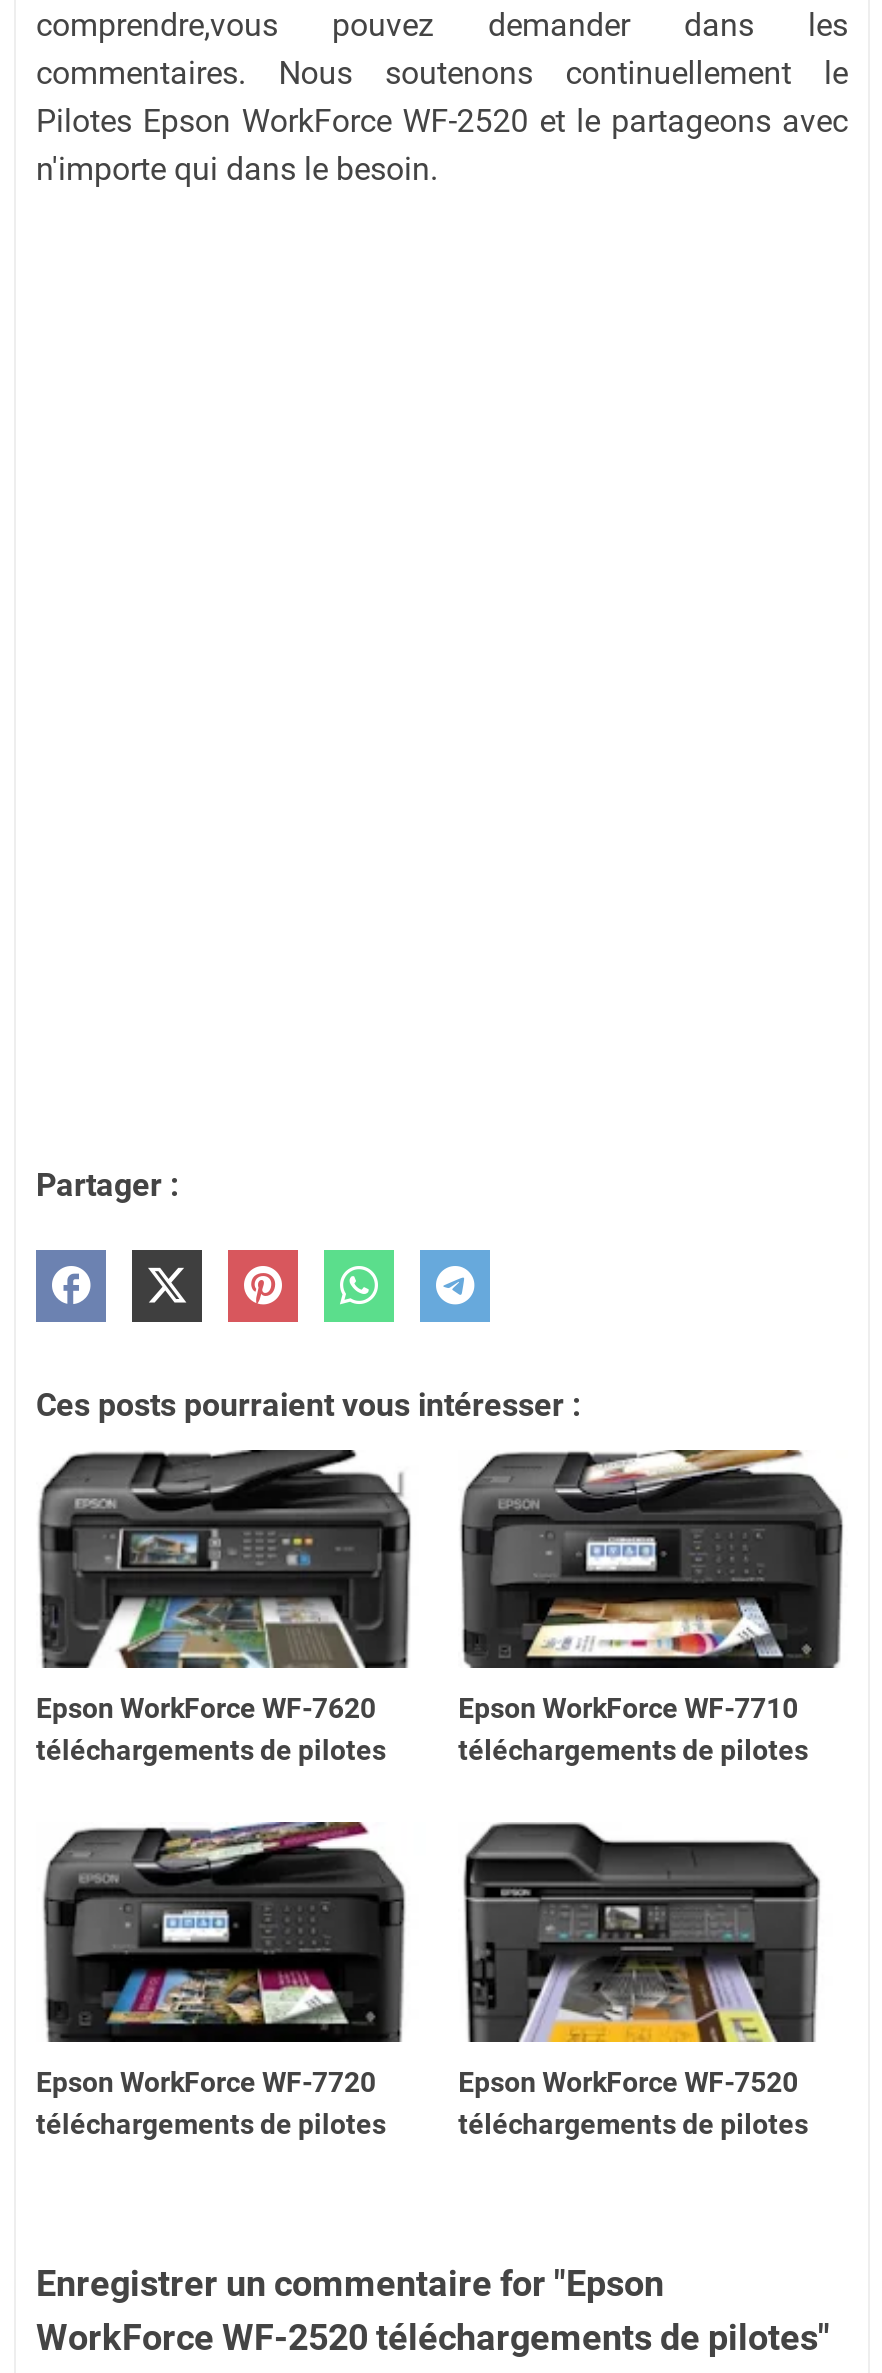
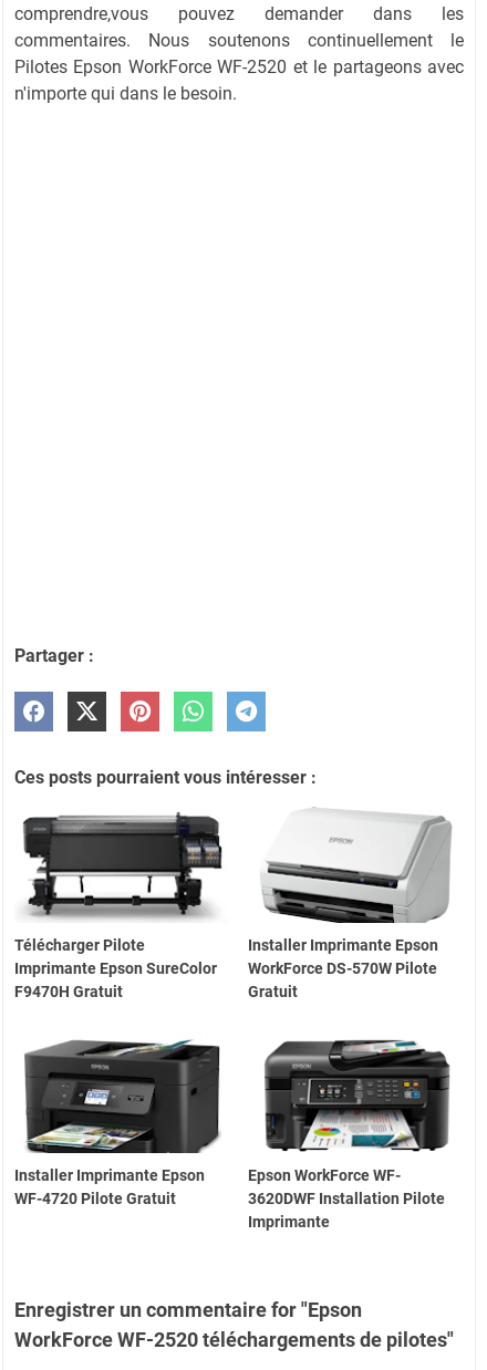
- [image]
- Epson WorkForce WF-7620
- téléchargements de pilotes
+ [image]
+ Télécharger Pilote
+ Imprimante Epson SureColor
+ F9470H Gratuit

- [image]
- Epson WorkForce WF-7710
- téléchargements de pilotes
+ [image]
+ Installer Imprimante Epson
+ WorkForce DS-570W Pilote
+ Gratuit

- [image]
- Epson WorkForce WF-7720
- téléchargements de pilotes
+ [image]
+ Installer Imprimante Epson
+ WF-4720 Pilote Gratuit

- [image]
- Epson WorkForce WF-7520
- téléchargements de pilotes
+ [image]
+ Epson WorkForce WF-
+ 3620DWF Installation Pilote
+ Imprimante
